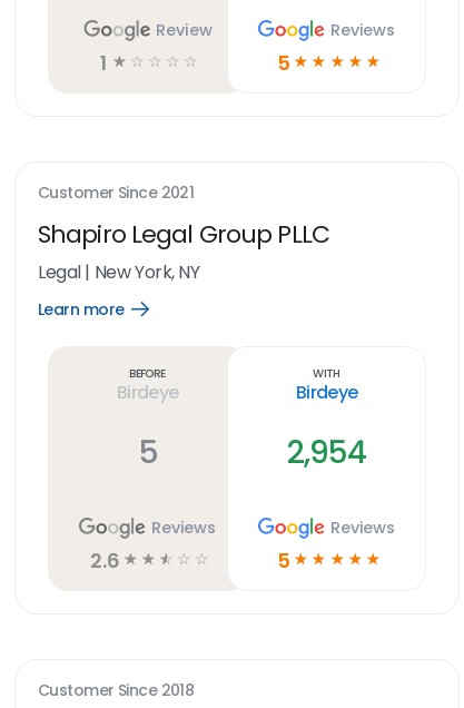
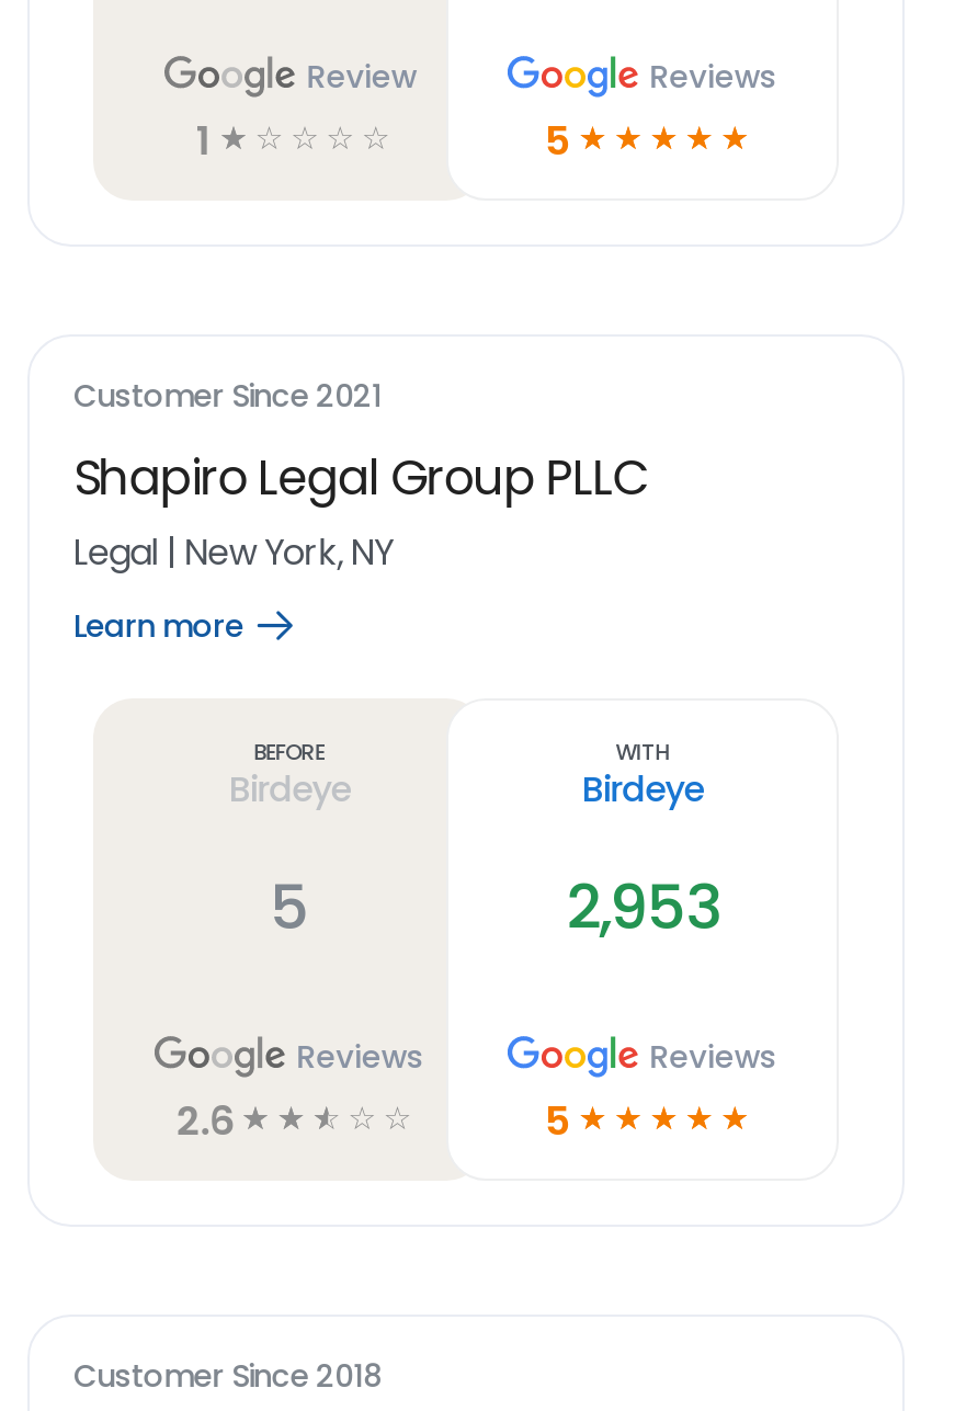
- 2,954
+ 2,953
